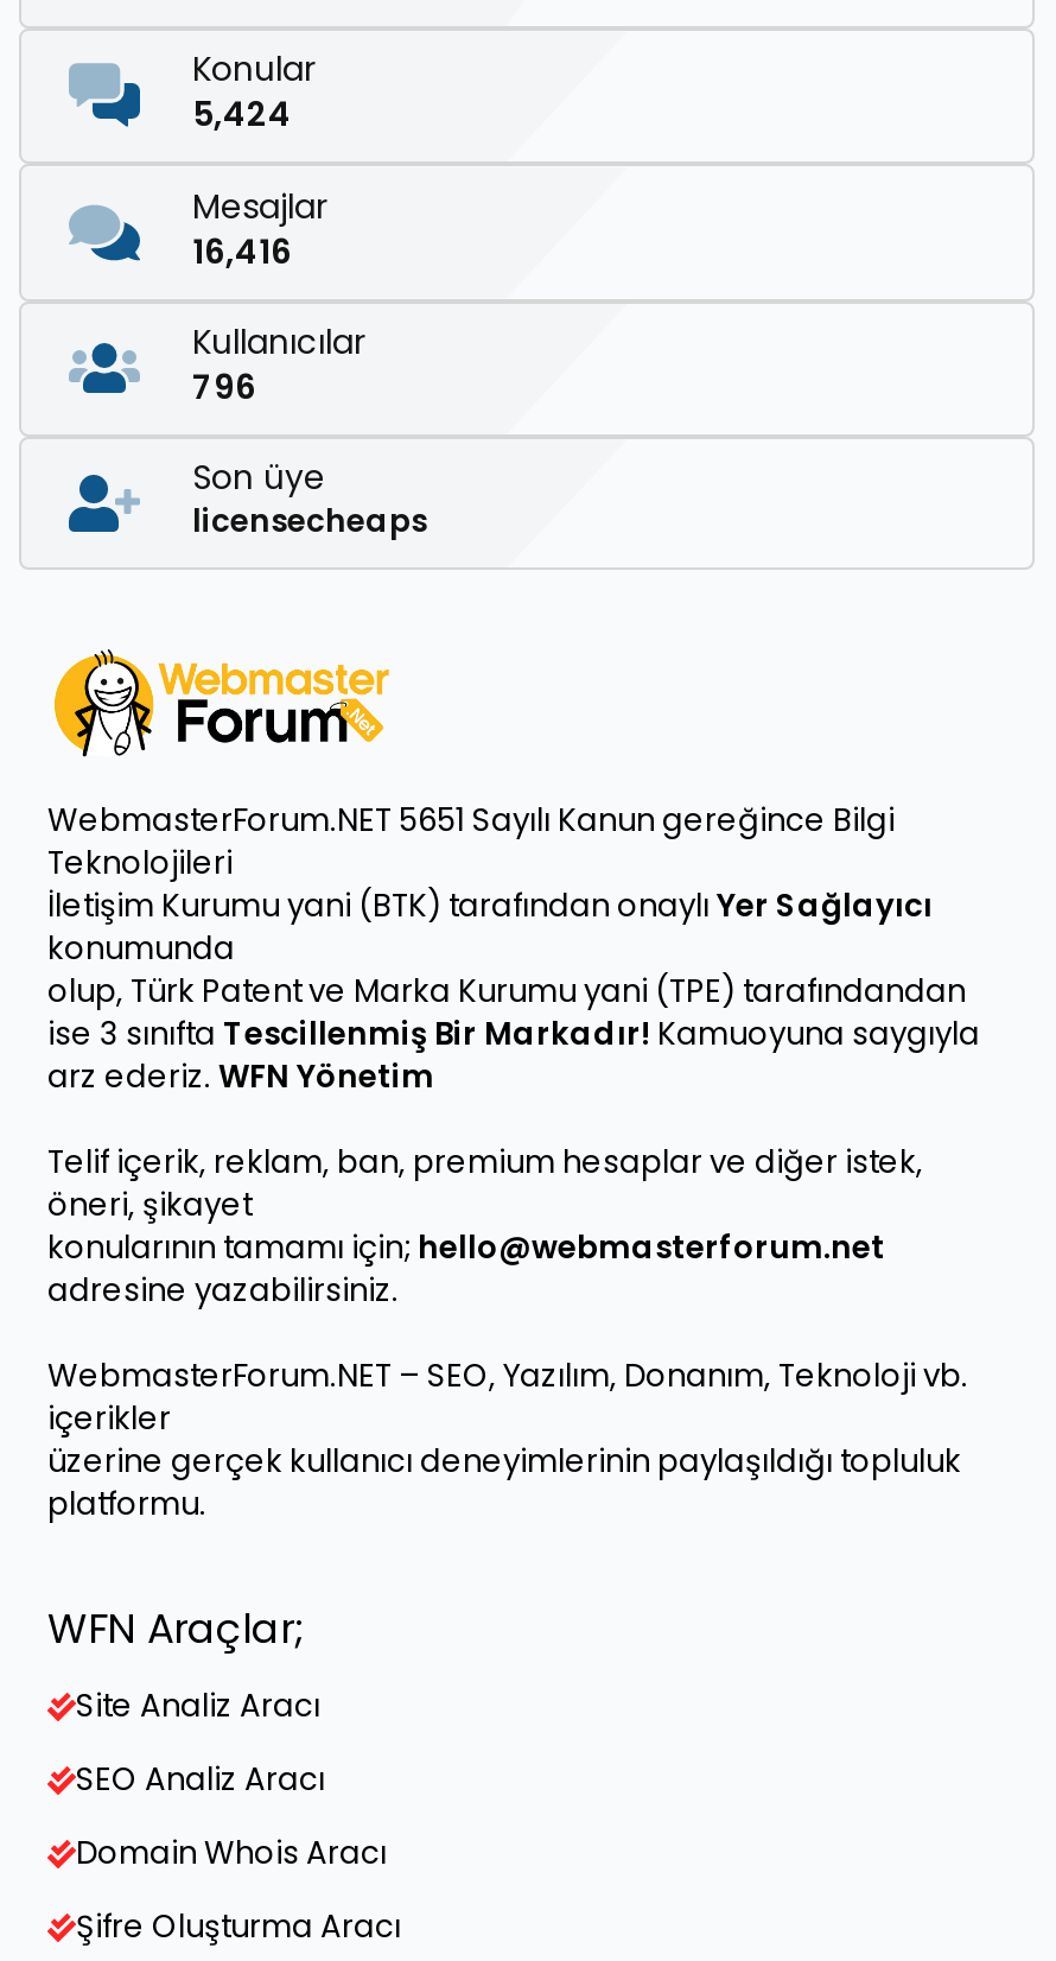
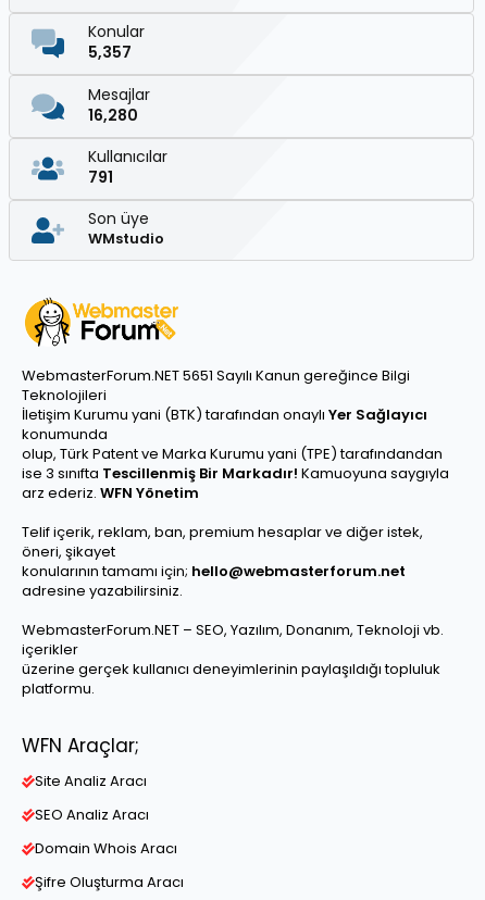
- 5,424
+ 5,357

- 16,416
+ 16,280

- 796
+ 791

- licensecheaps
+ WMstudio
